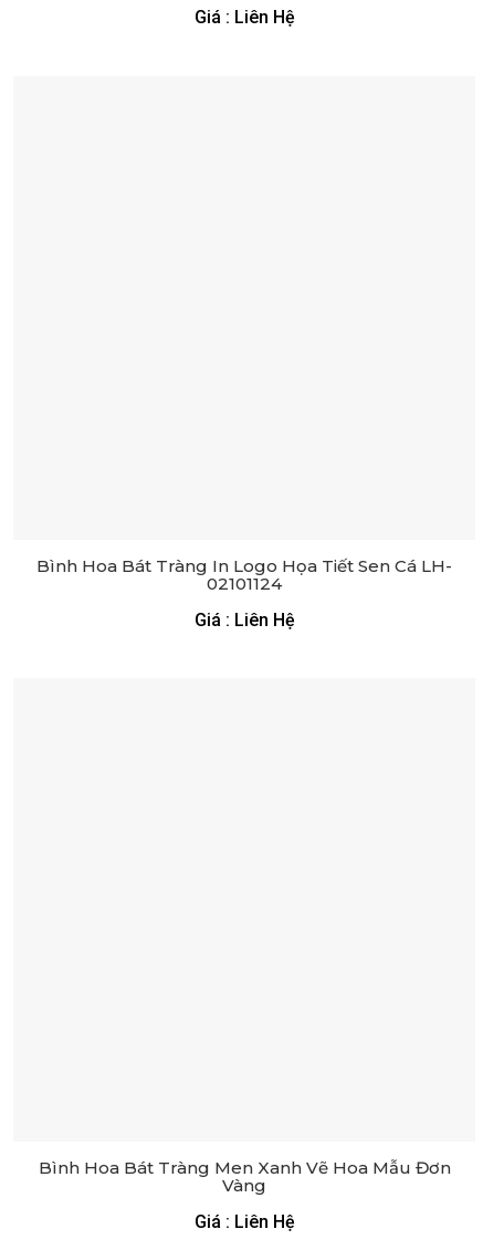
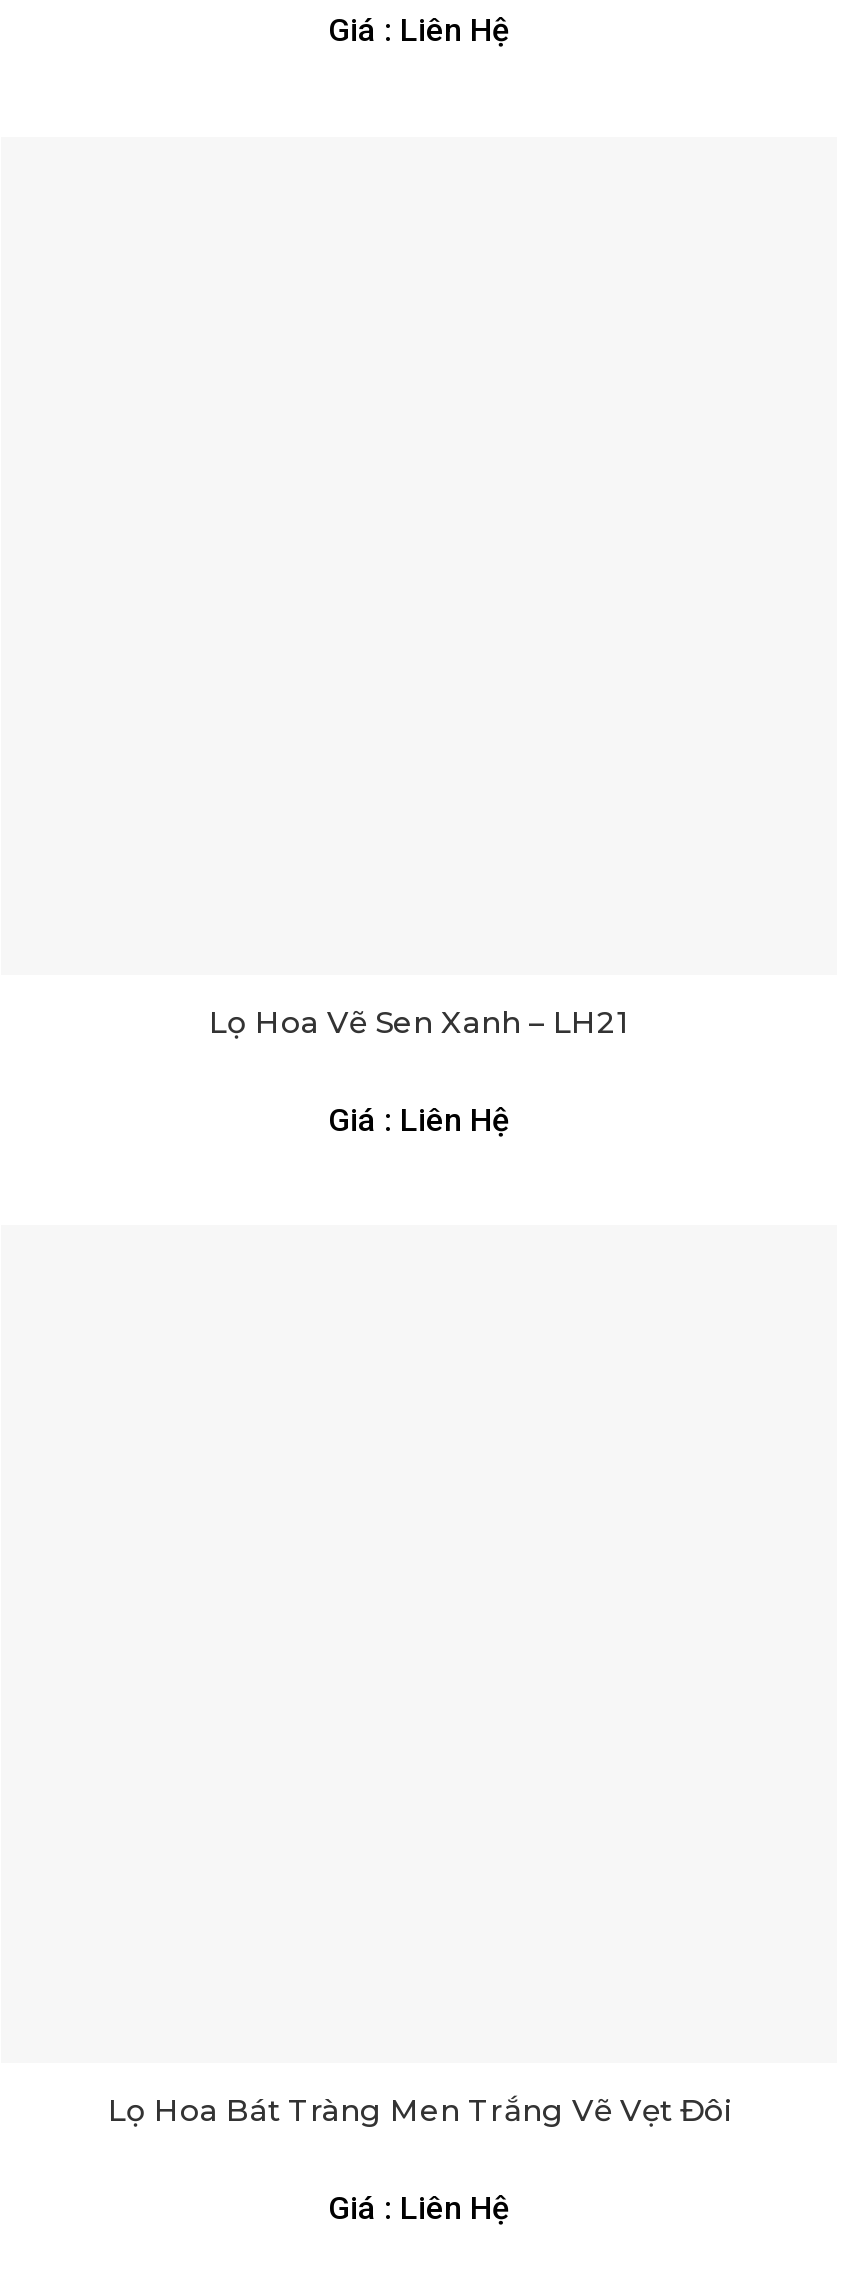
- Bình Hoa Bát Tràng In Logo Họa Tiết Sen Cá LH-
- 02101124
+ Lọ Hoa Vẽ Sen Xanh – LH21

- Bình Hoa Bát Tràng Men Xanh Vẽ Hoa Mẫu Đơn
- Vàng
+ Lọ Hoa Bát Tràng Men Trắng Vẽ Vẹt Đôi
